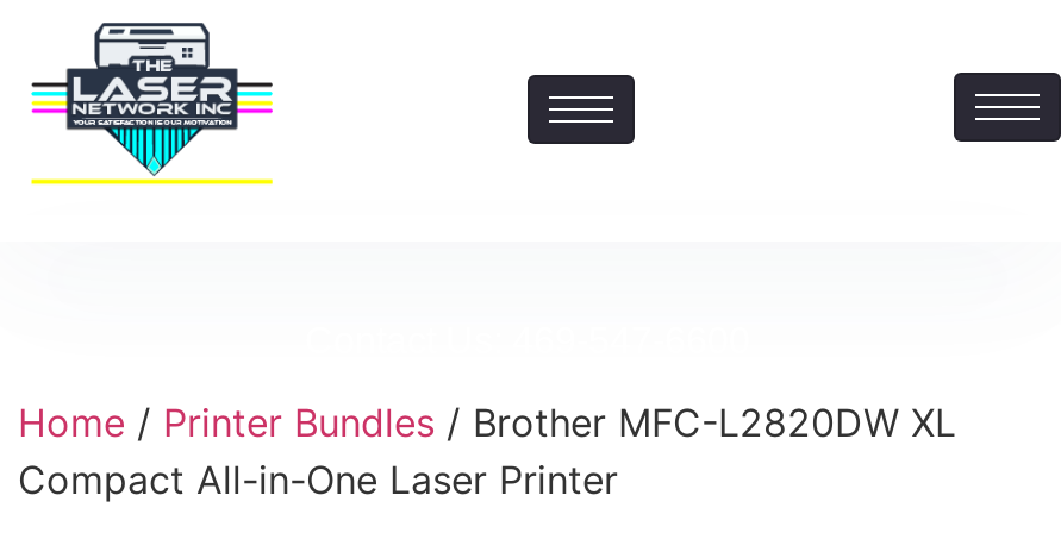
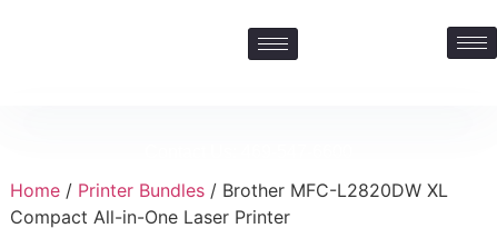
- [image]
